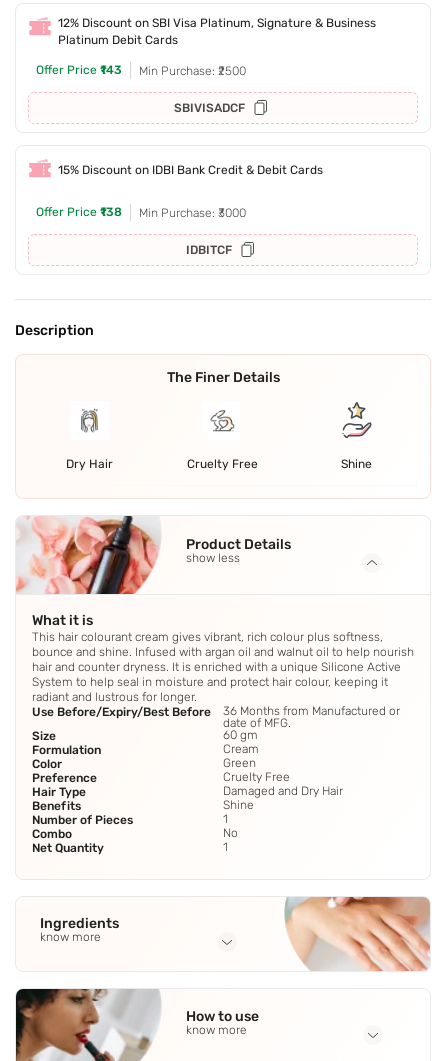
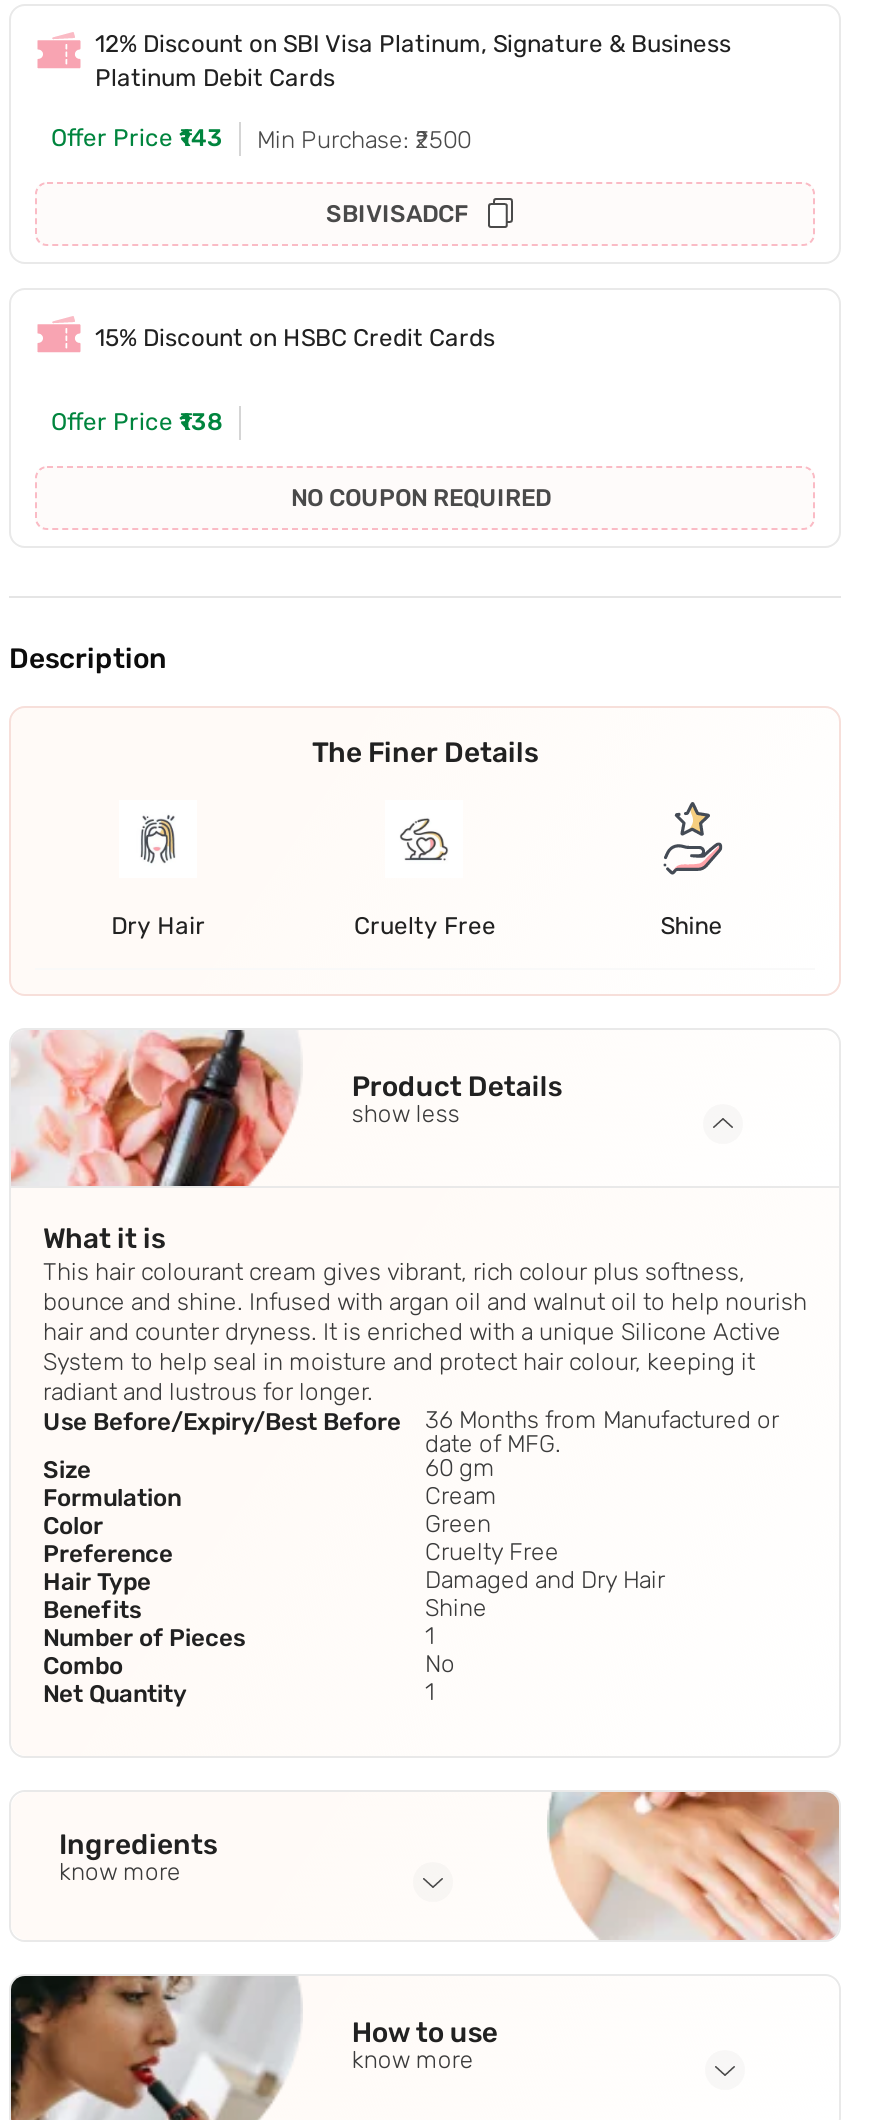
- 15% Discount on IDBI Bank Credit & Debit Cards
+ 15% Discount on HSBC Credit Cards

- Min Purchase: ₹3000
- IDBITCF
+ NO COUPON REQUIRED
